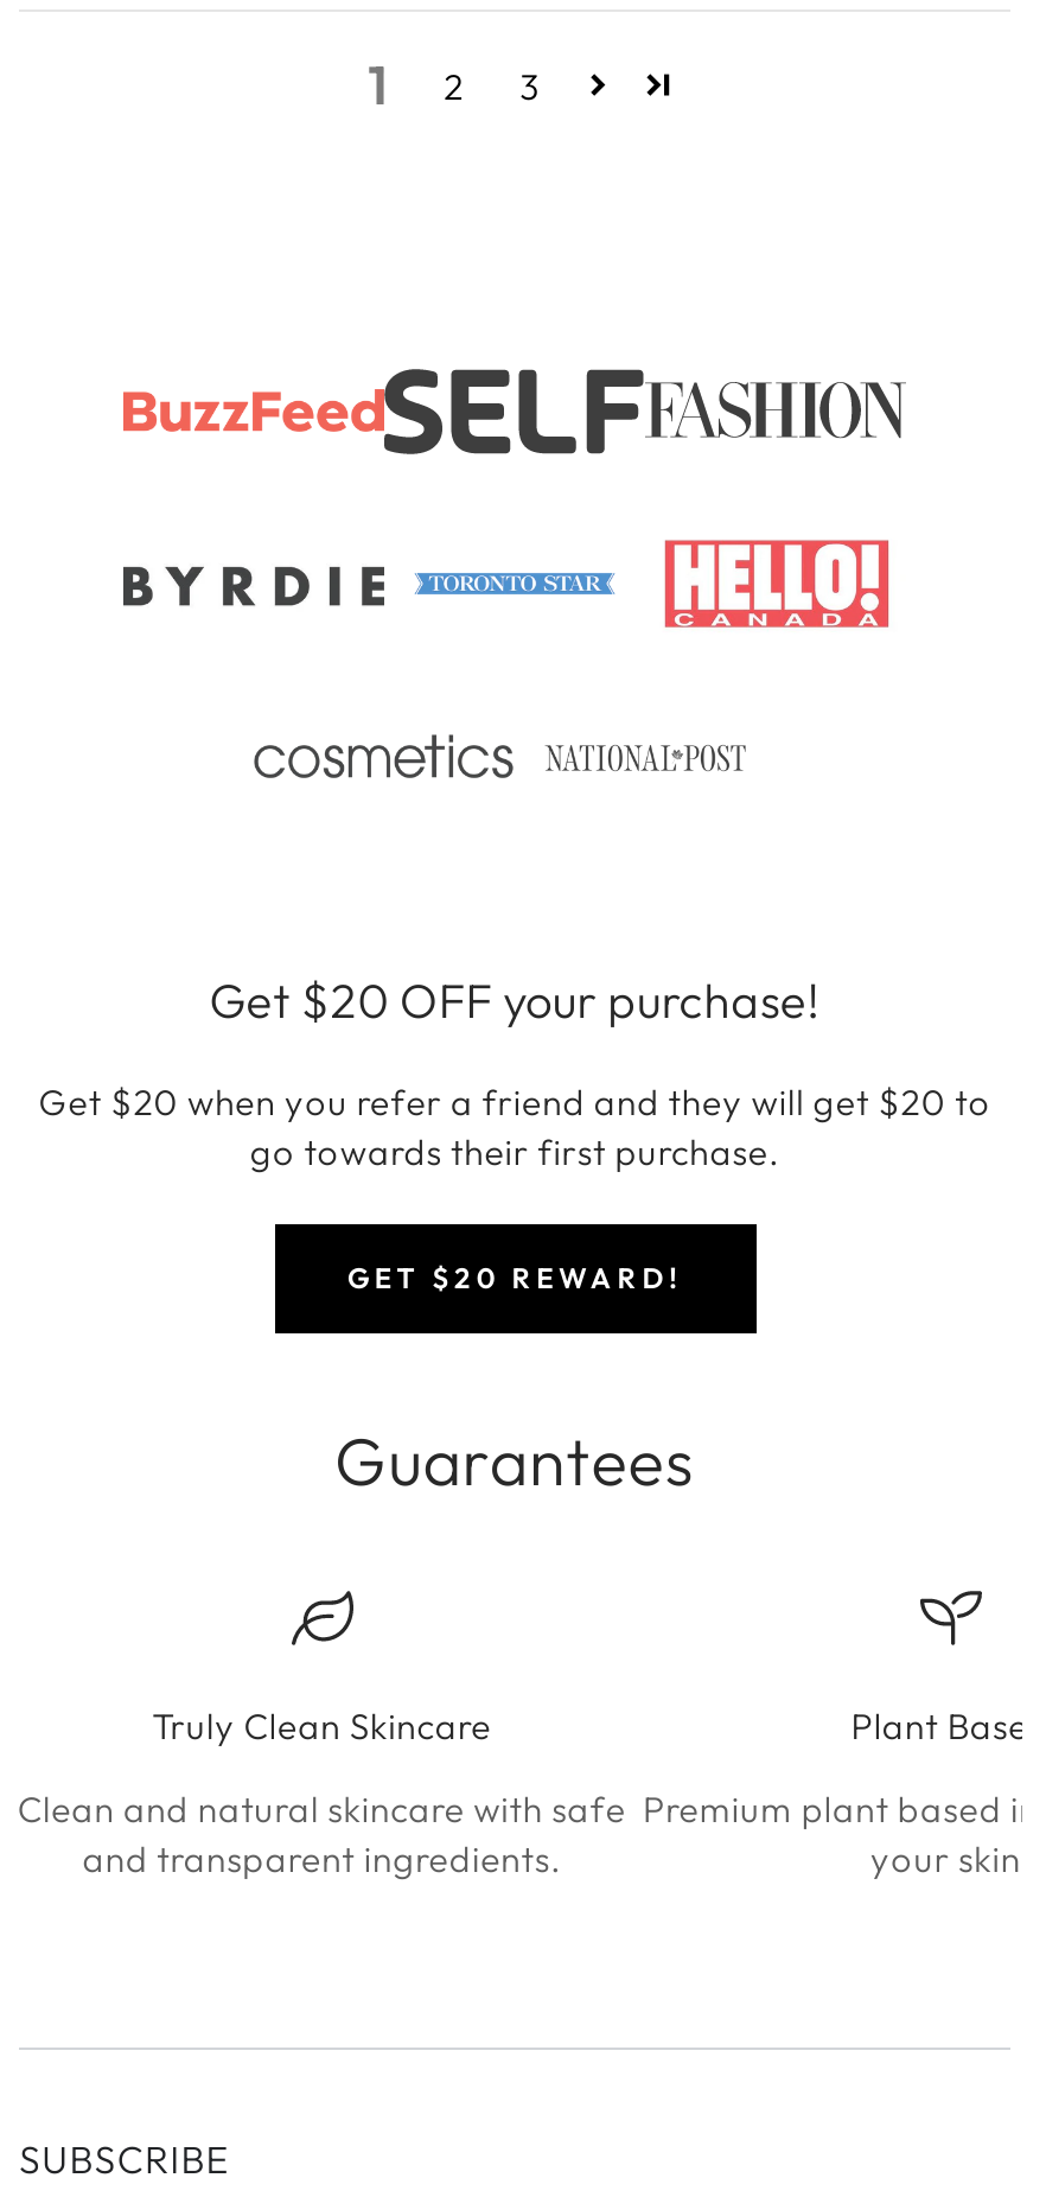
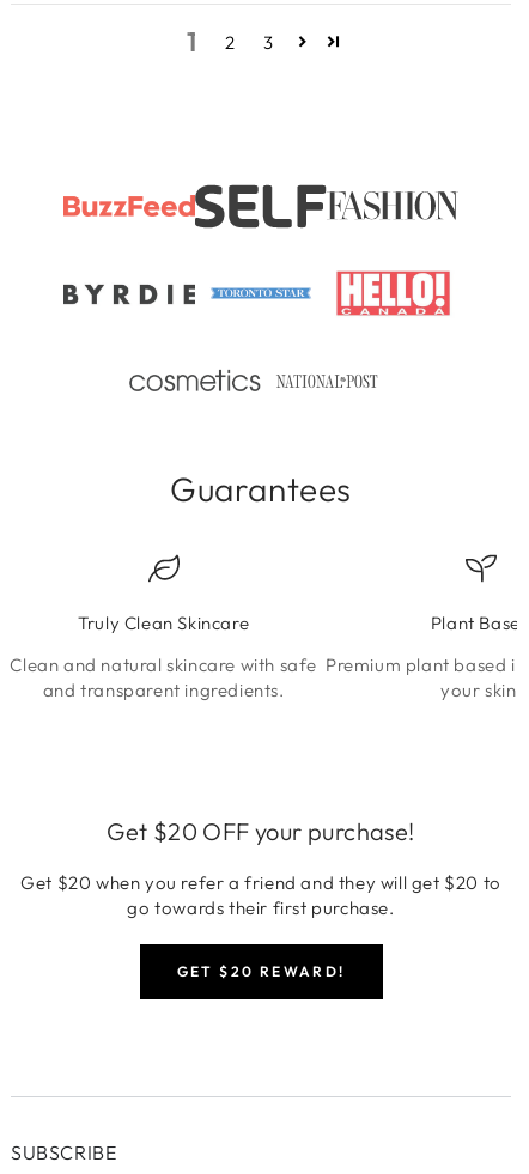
moved down: Get $20 OFF your purchase! | Get $20 when you refer a friend and they will get $20 to | go towards their first purchase. | GET $20 REWARD!

moved up: Guarantees | Truly Clean Skincare | Clean and natural skincare with safe | and transparent ingredients. | your skin.
